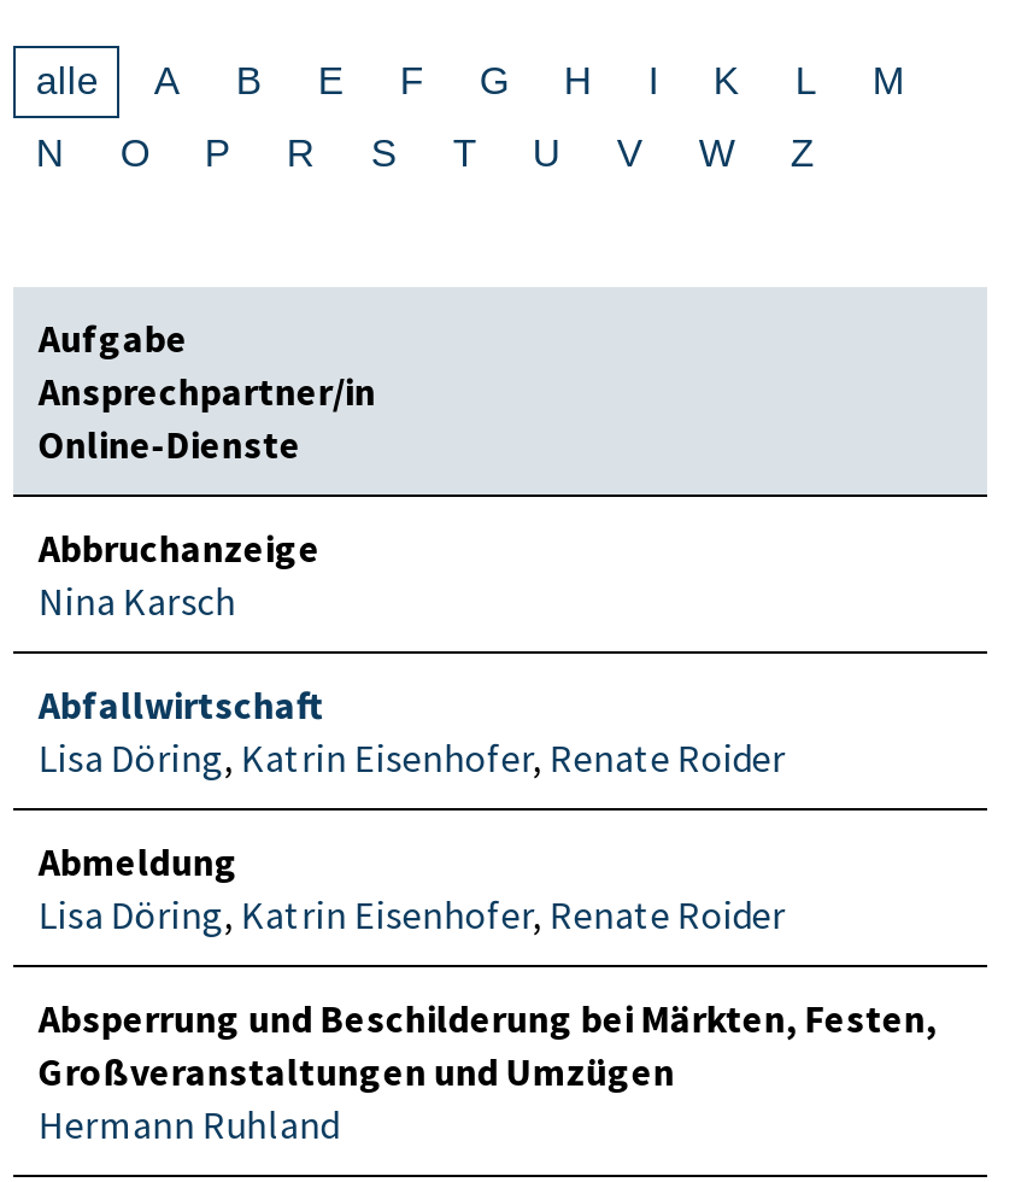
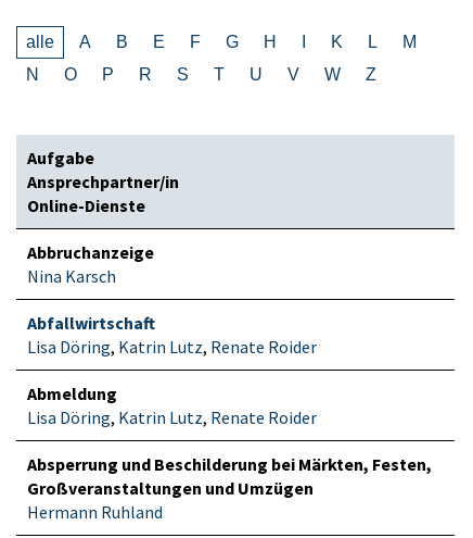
- Lisa Döring, Katrin Eisenhofer, Renate Roider
+ Lisa Döring, Katrin Lutz, Renate Roider

- Lisa Döring, Katrin Eisenhofer, Renate Roider
+ Lisa Döring, Katrin Lutz, Renate Roider
